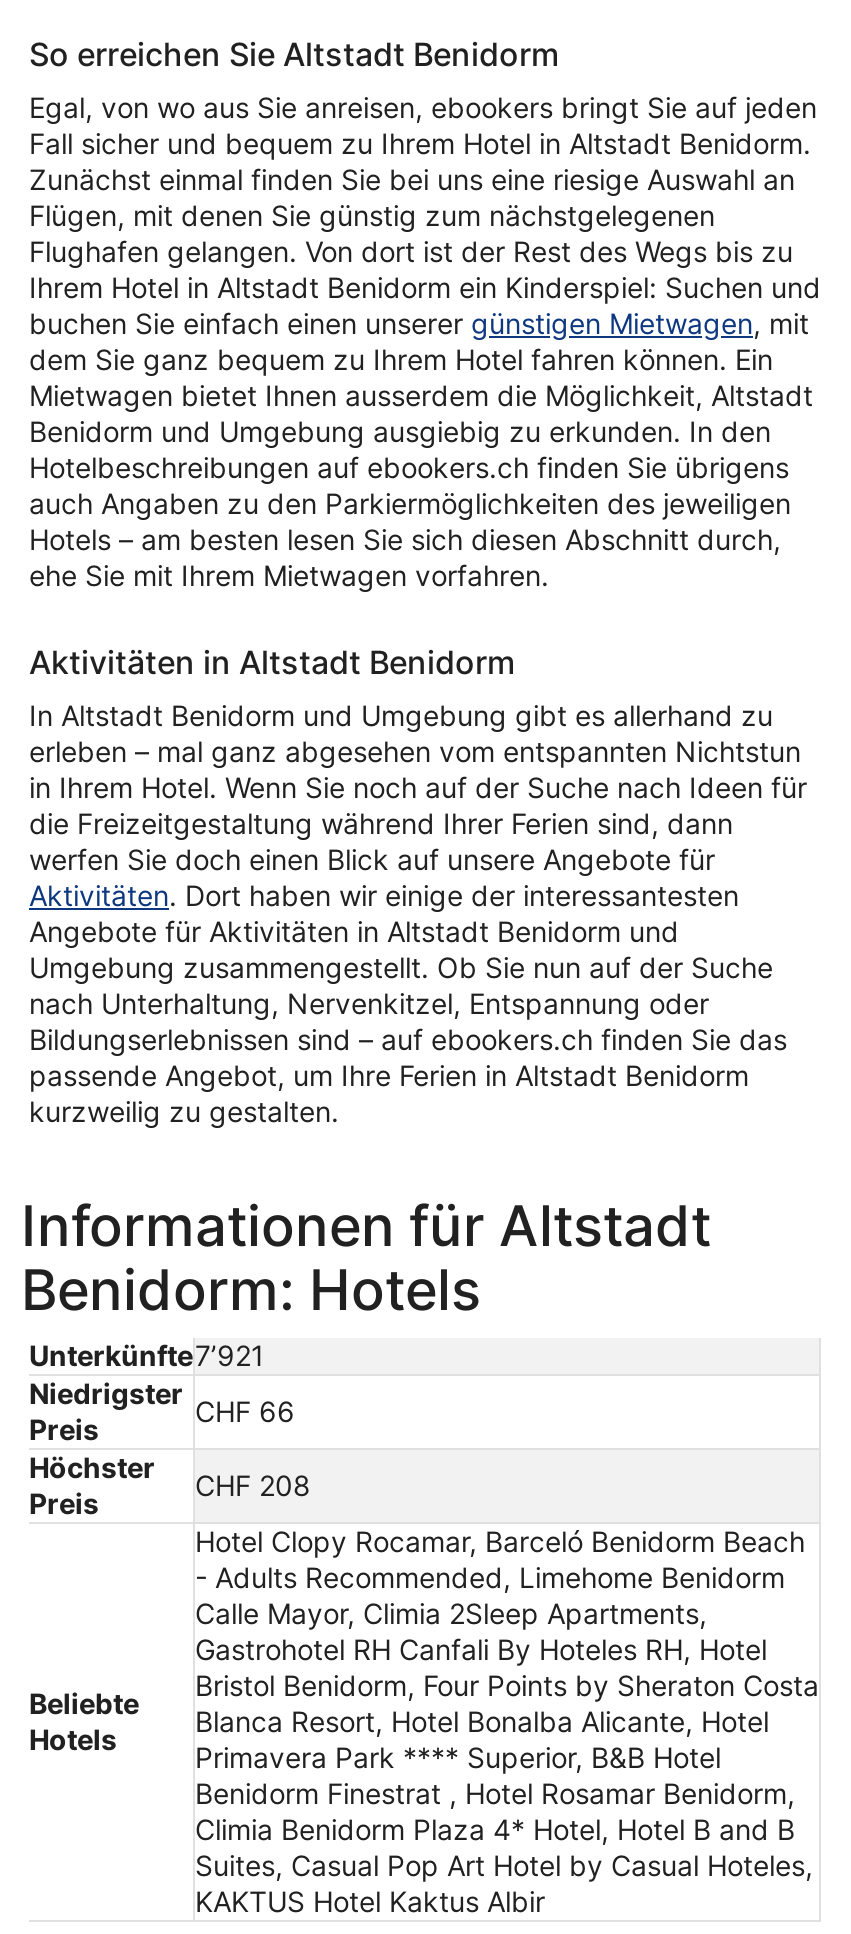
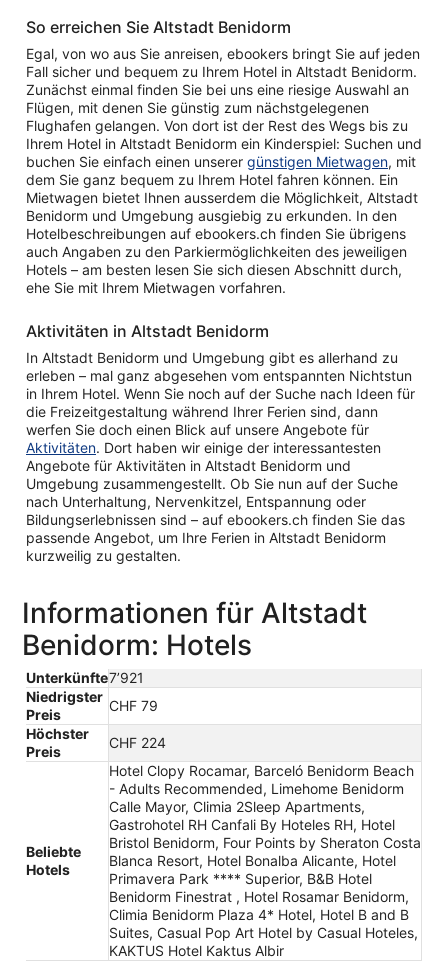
- CHF 66
+ CHF 79

- CHF 208
+ CHF 224
